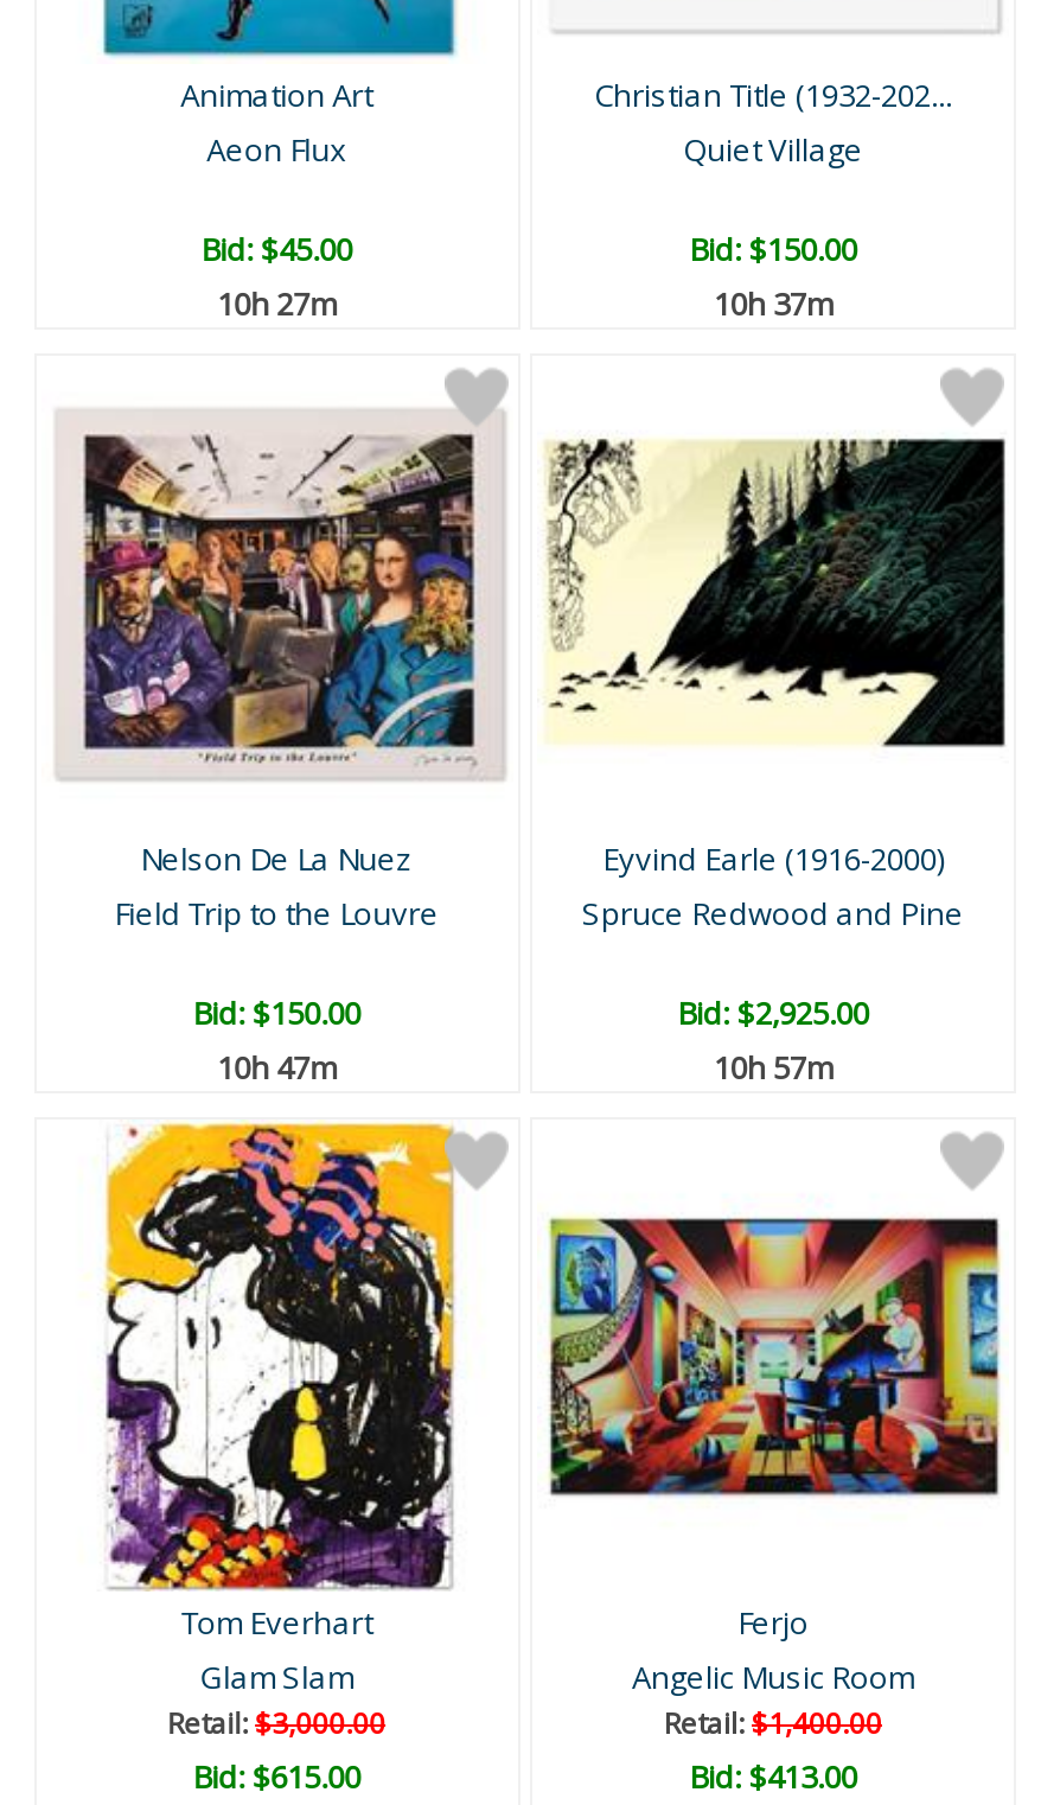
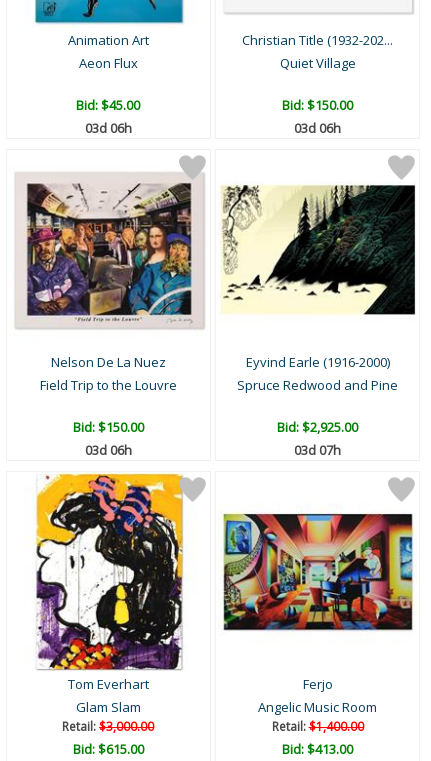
- 10h 27m
+ 03d 06h

- 10h 37m
+ 03d 06h

- 10h 47m
+ 03d 06h

- 10h 57m
+ 03d 07h
